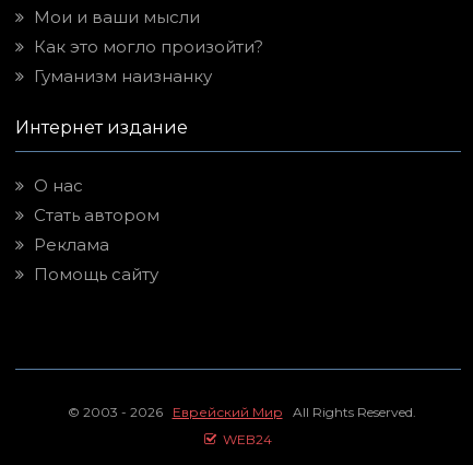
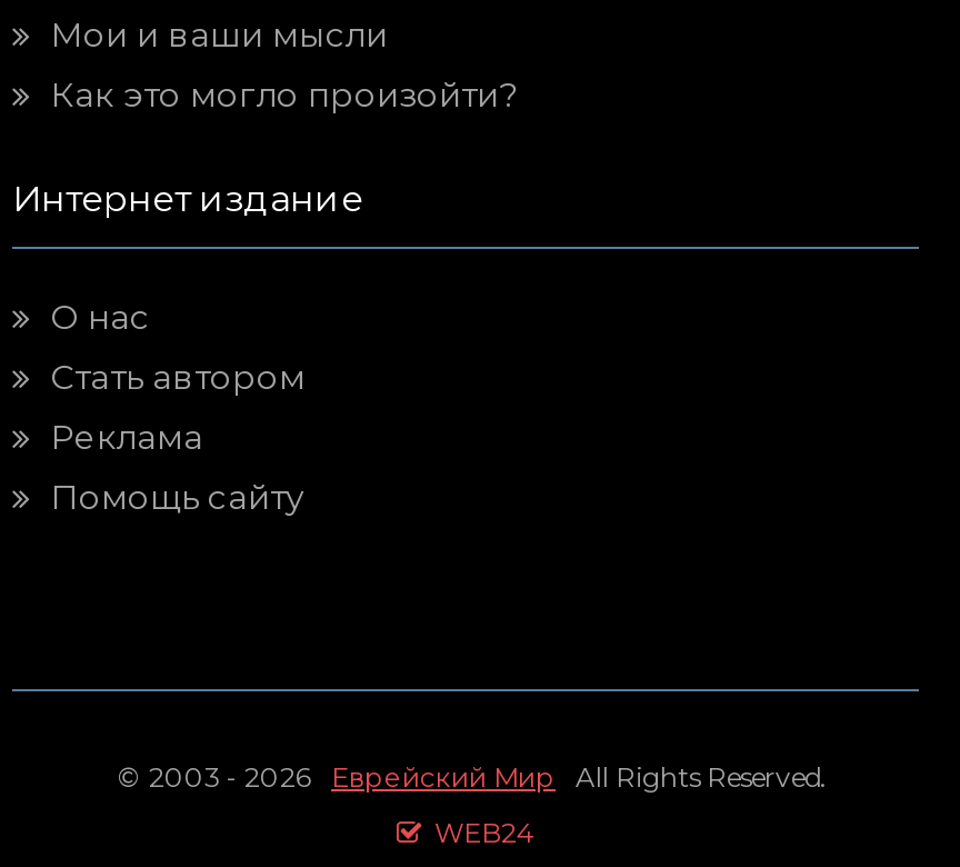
- Гуманизм наизнанку
